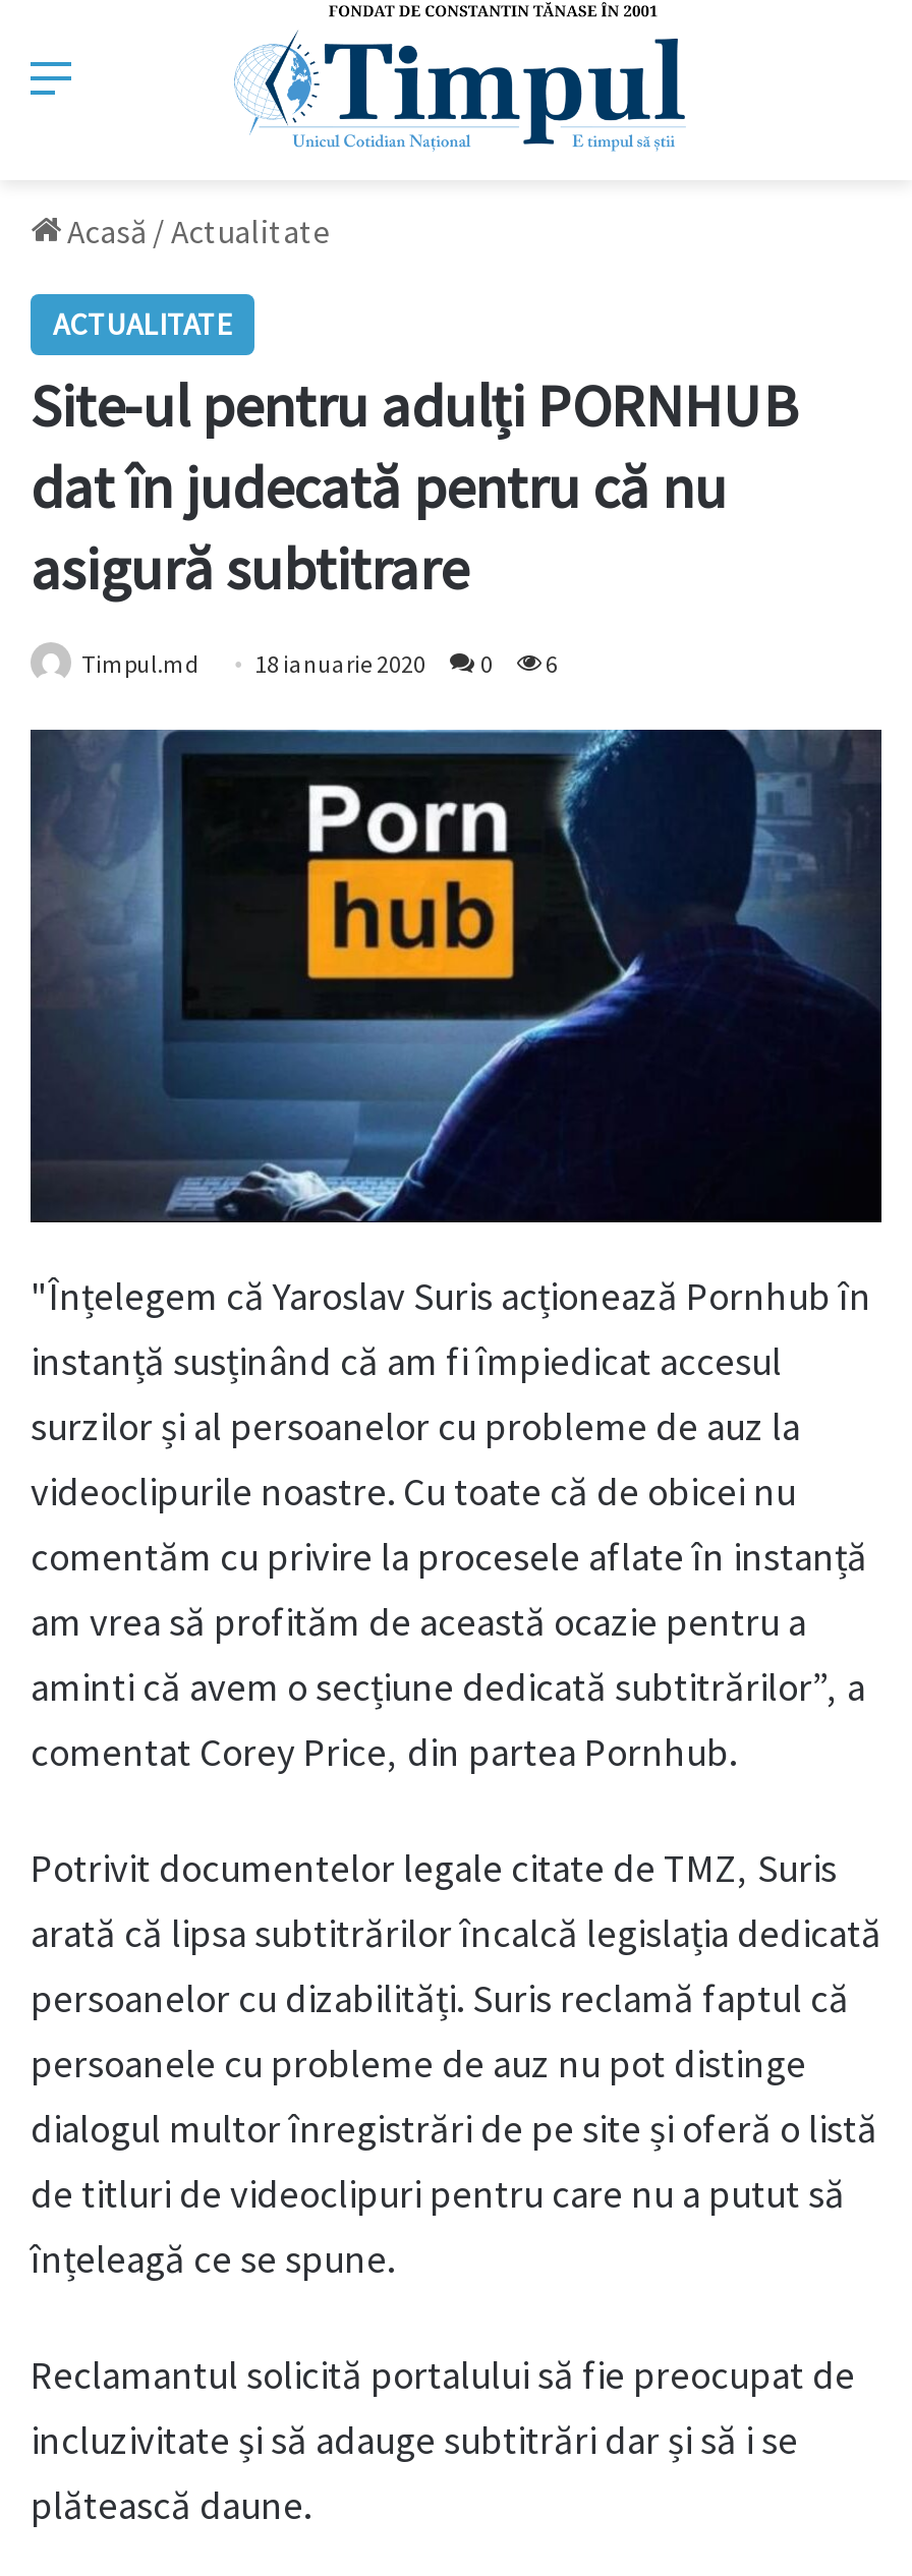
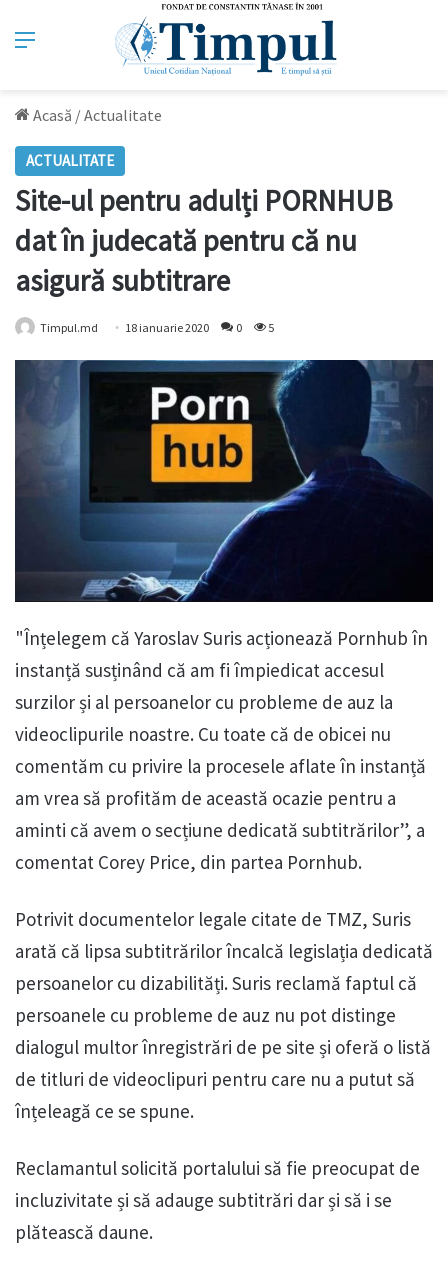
- Timpul.md 18 ianuarie 2020 0 6
+ Timpul.md 18 ianuarie 2020 0 5
